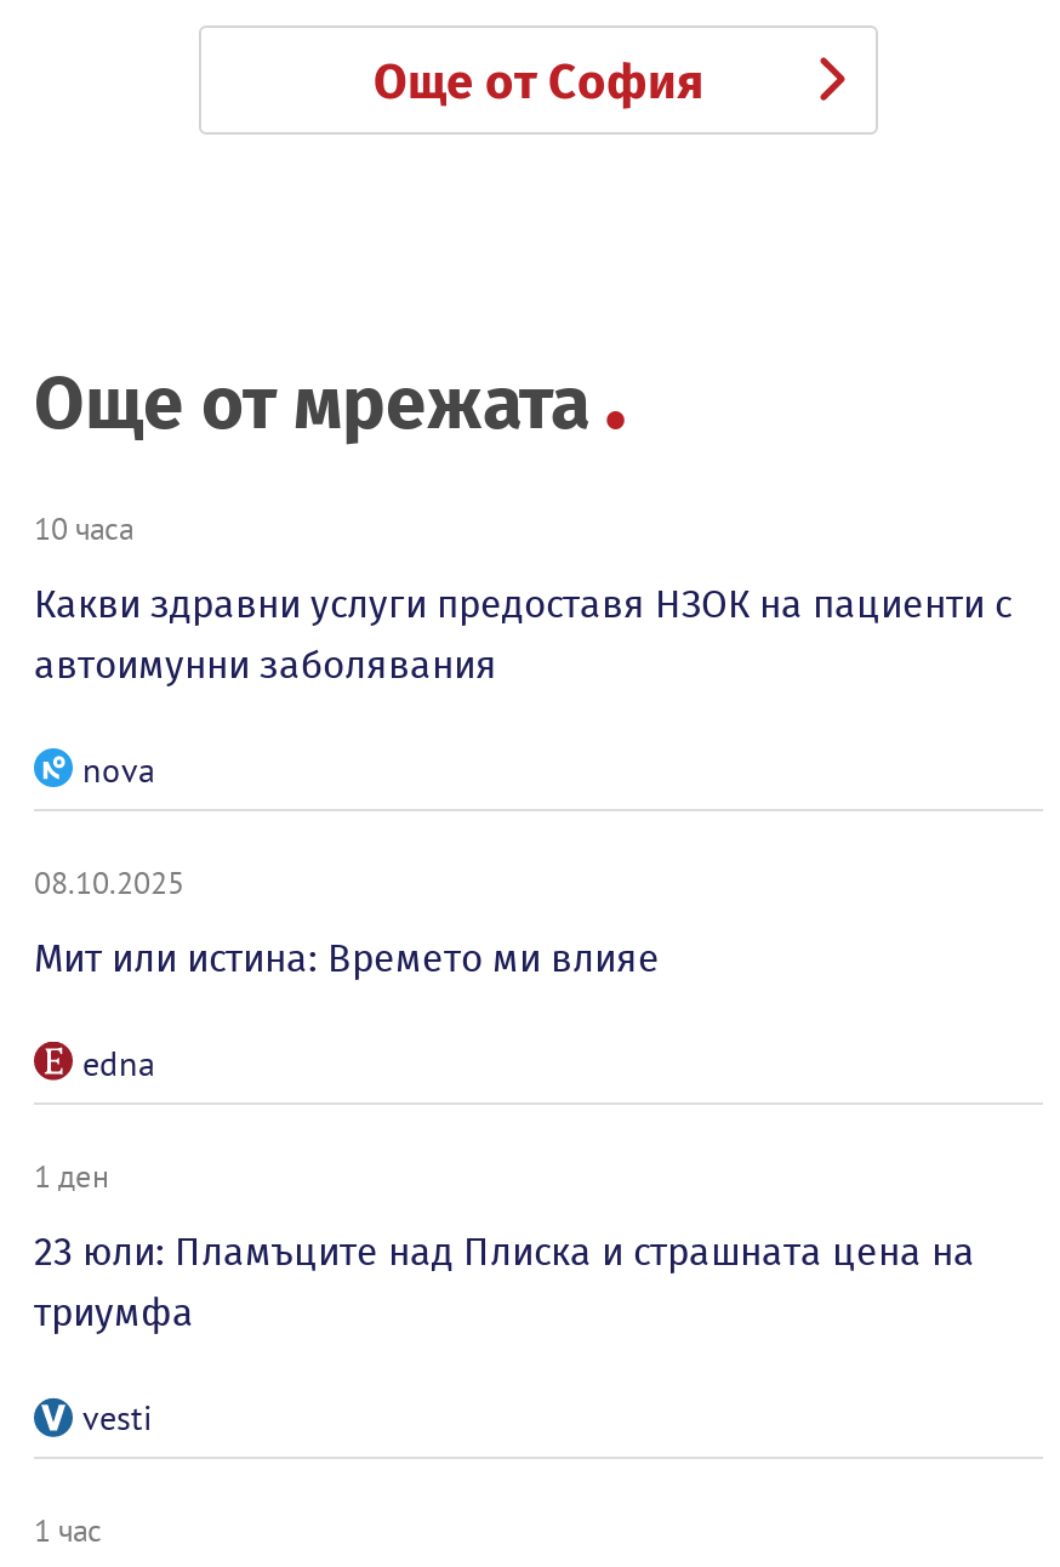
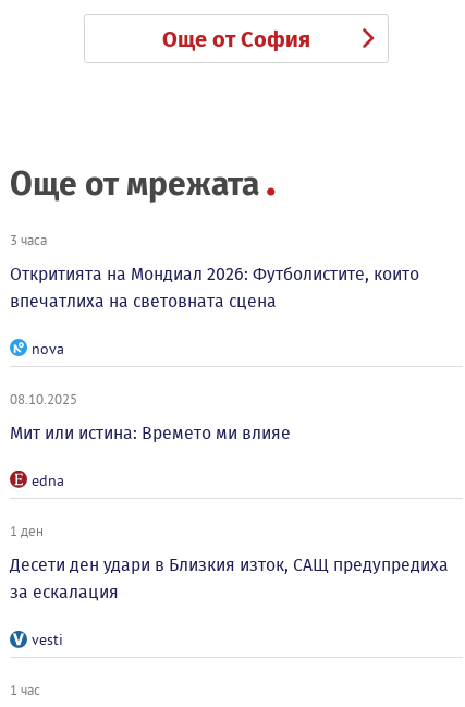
- 10 часа
+ 3 часа

- Какви здравни услуги предоставя НЗОК на пациенти с
- автоимунни заболявания
+ Откритията на Мондиал 2026: Футболистите, които
+ впечатлиха на световната сцена

- 23 юли: Пламъците над Плиска и страшната цена на
- триумфа
+ Десети ден удари в Близкия изток, САЩ предупредиха
+ за ескалация
